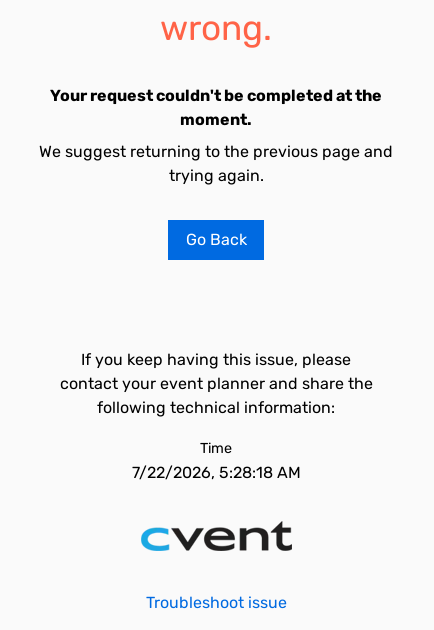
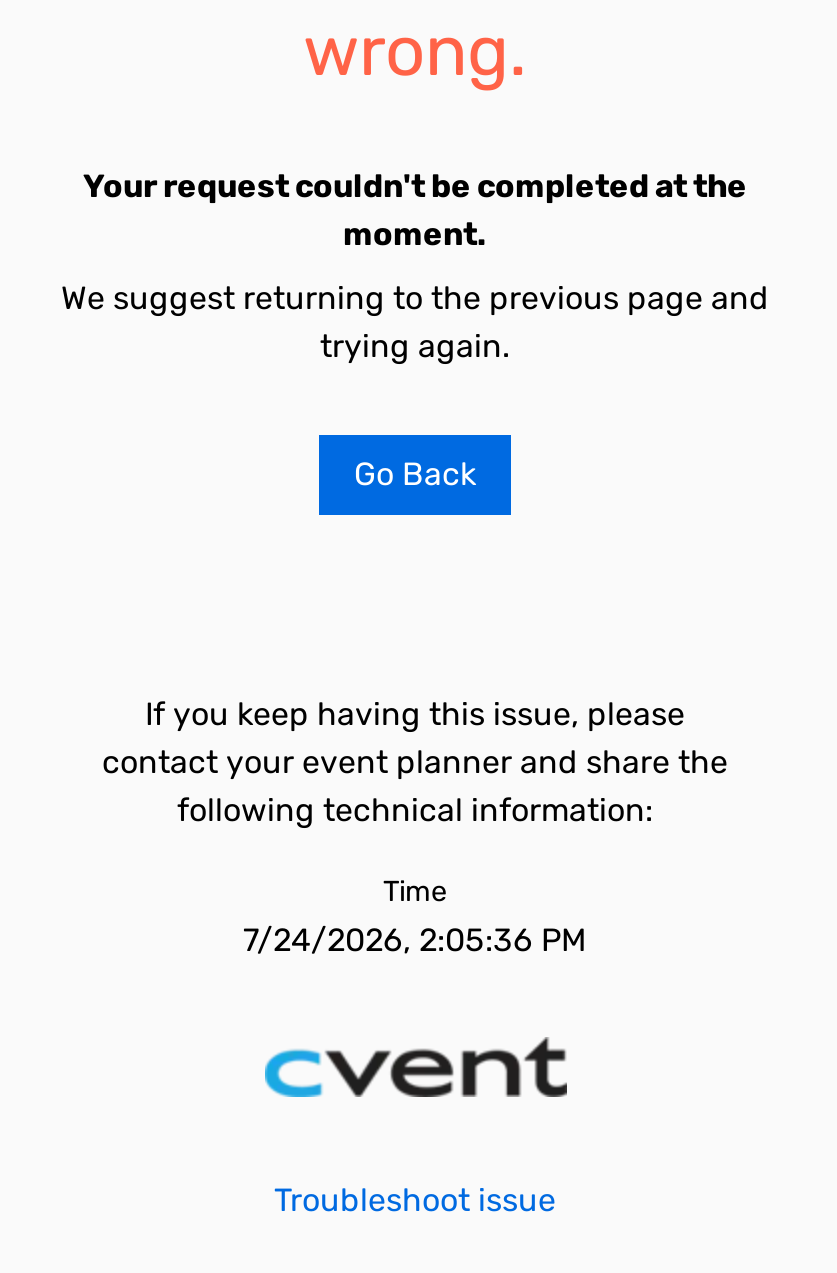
- 7/22/2026, 5:28:18 AM
+ 7/24/2026, 2:05:36 PM
